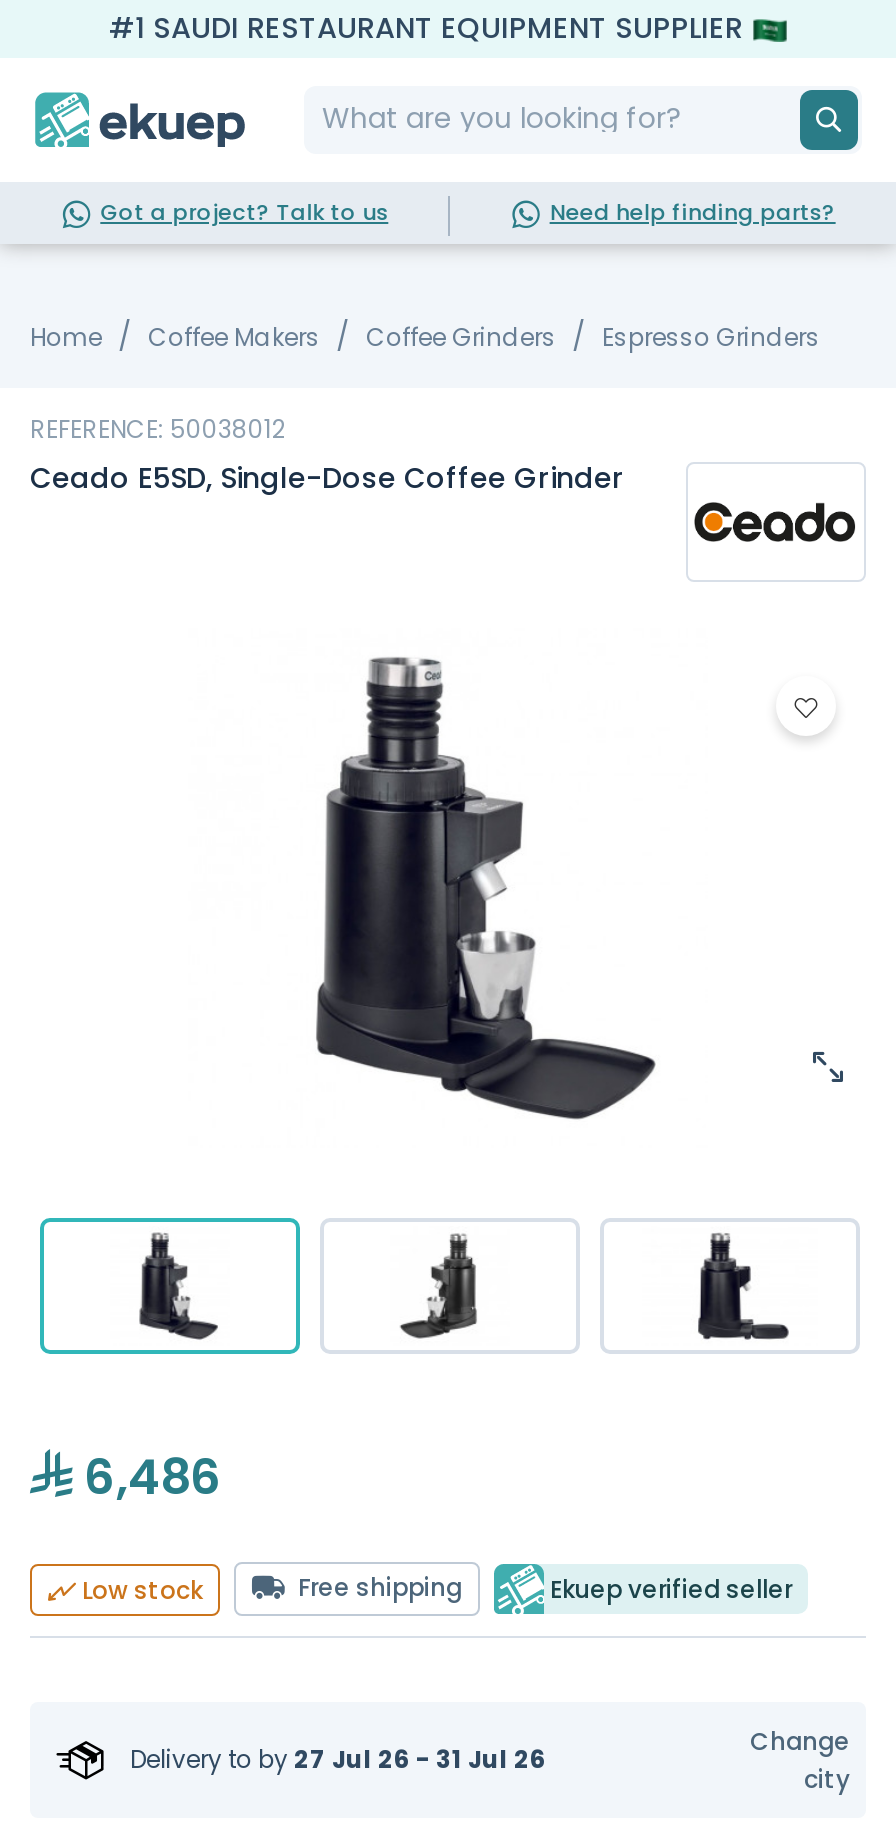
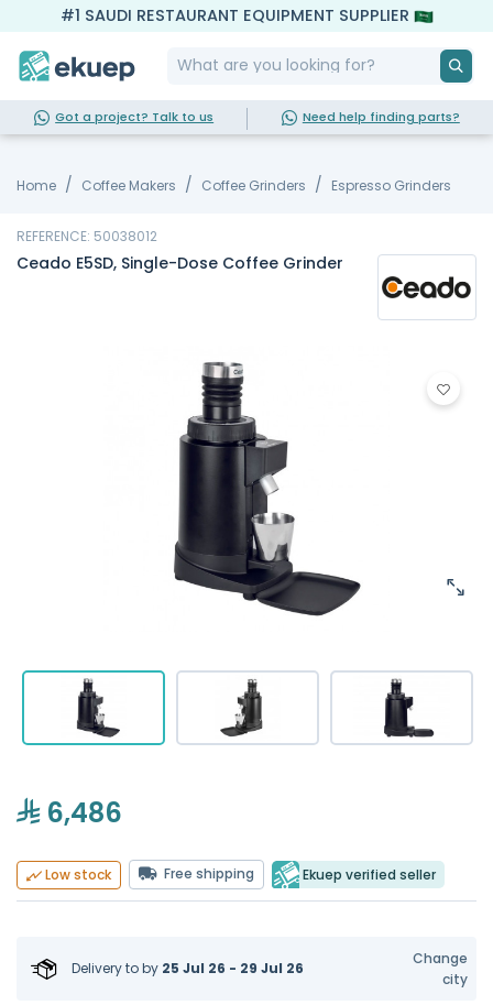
- Delivery to by 27 Jul 26 - 31 Jul 26
+ Delivery to by 25 Jul 26 - 29 Jul 26
